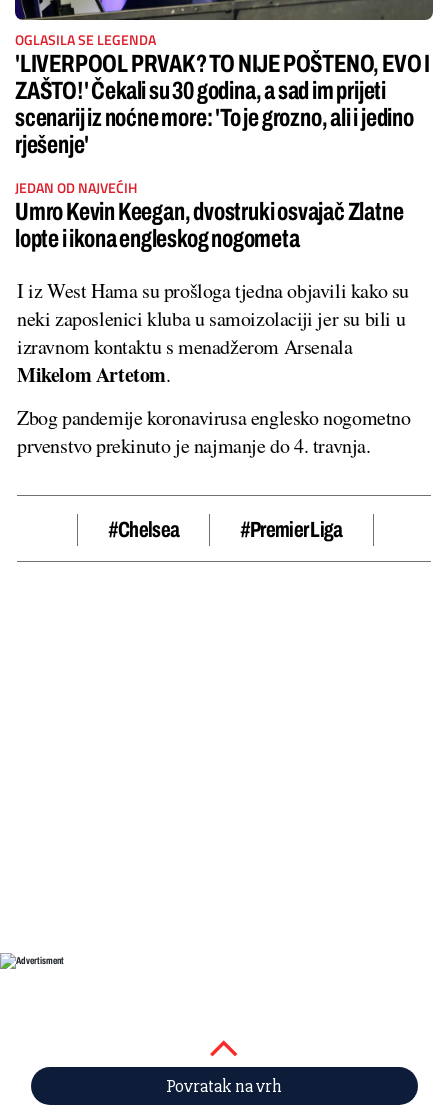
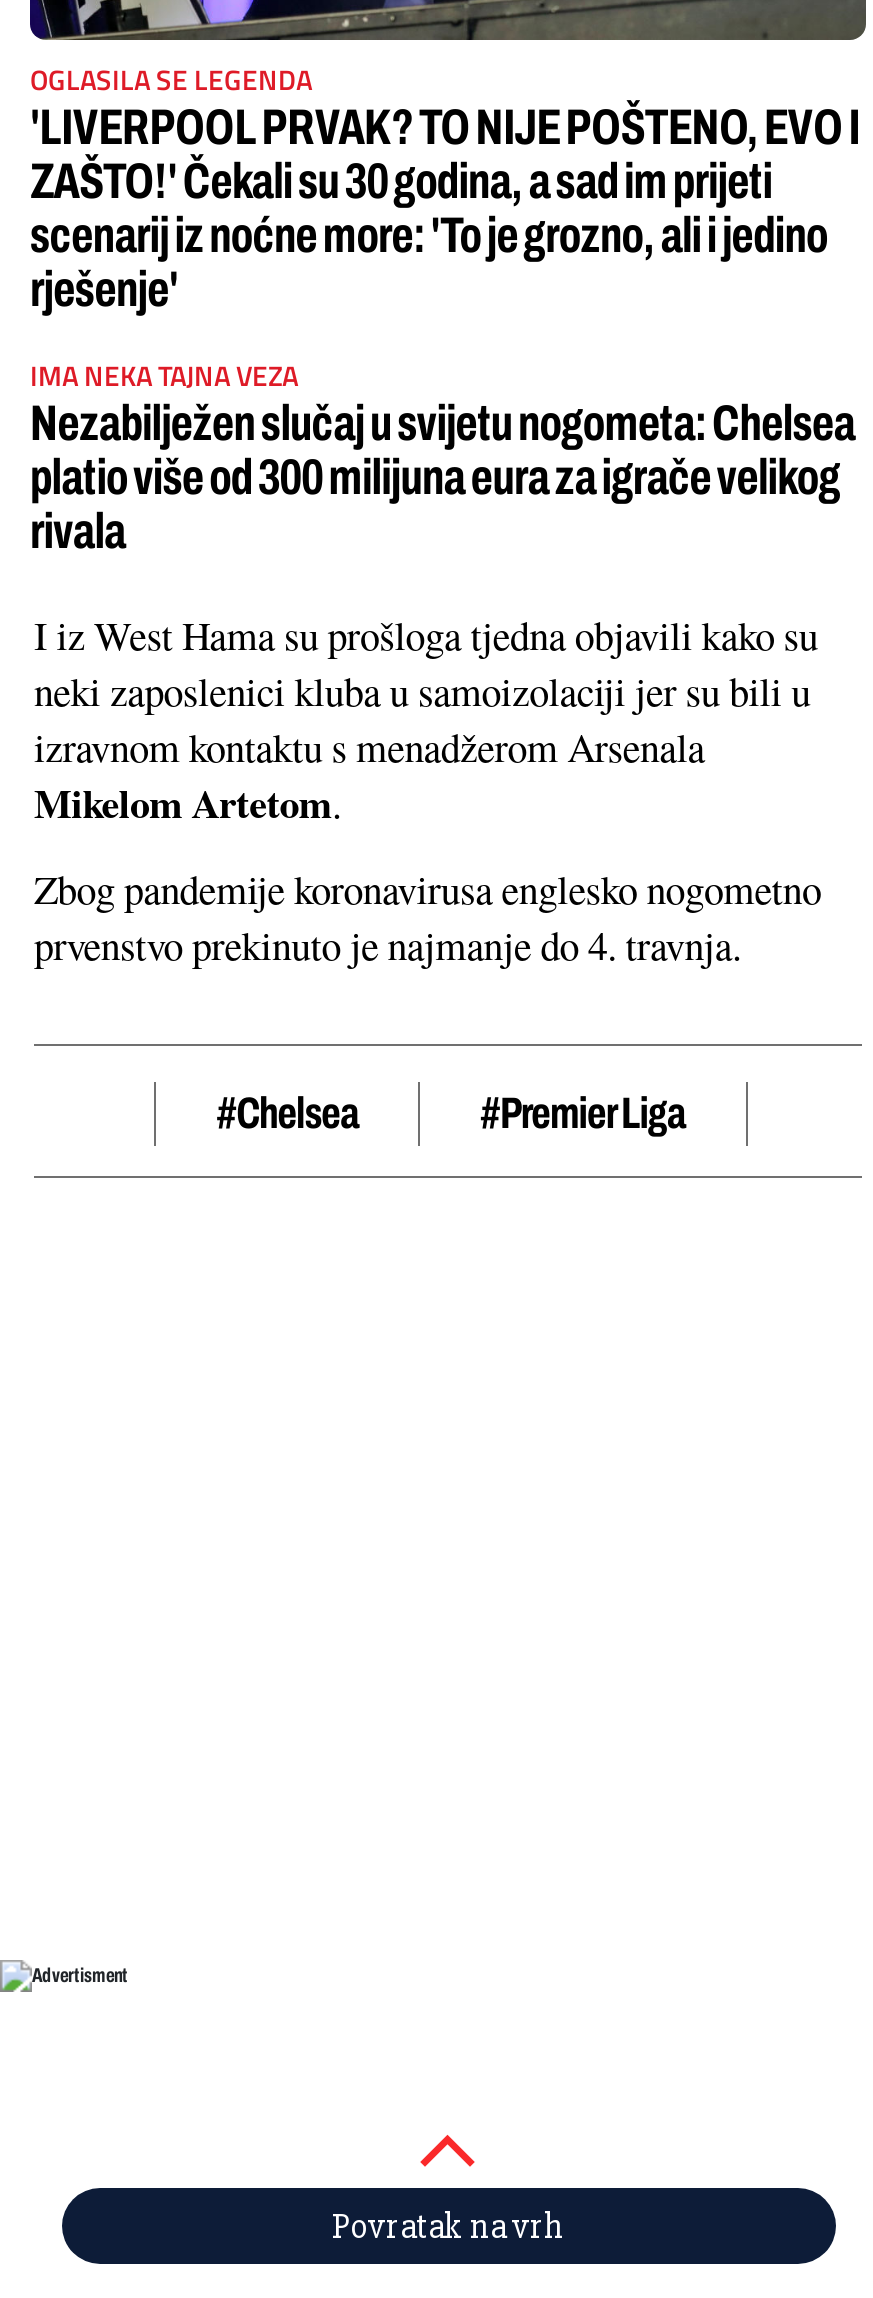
- JEDAN OD NAJVEĆIH
- Umro Kevin Keegan, dvostruki osvajač Zlatne
- lopte i ikona engleskog nogometa
+ IMA NEKA TAJNA VEZA
+ Nezabilježen slučaj u svijetu nogometa: Chelsea
+ platio više od 300 milijuna eura za igrače velikog
+ rivala
